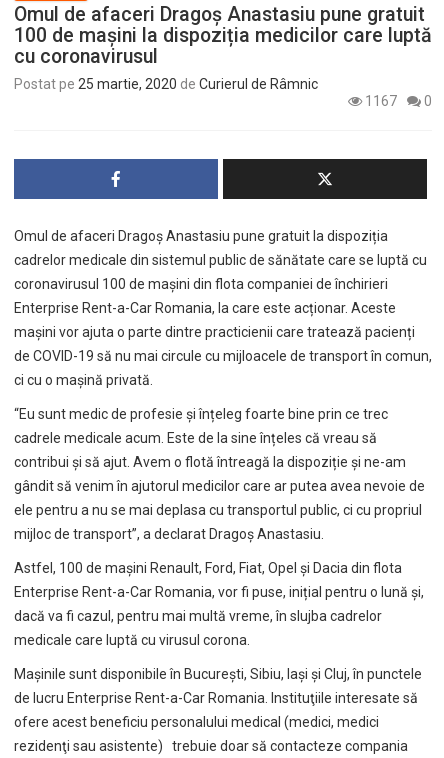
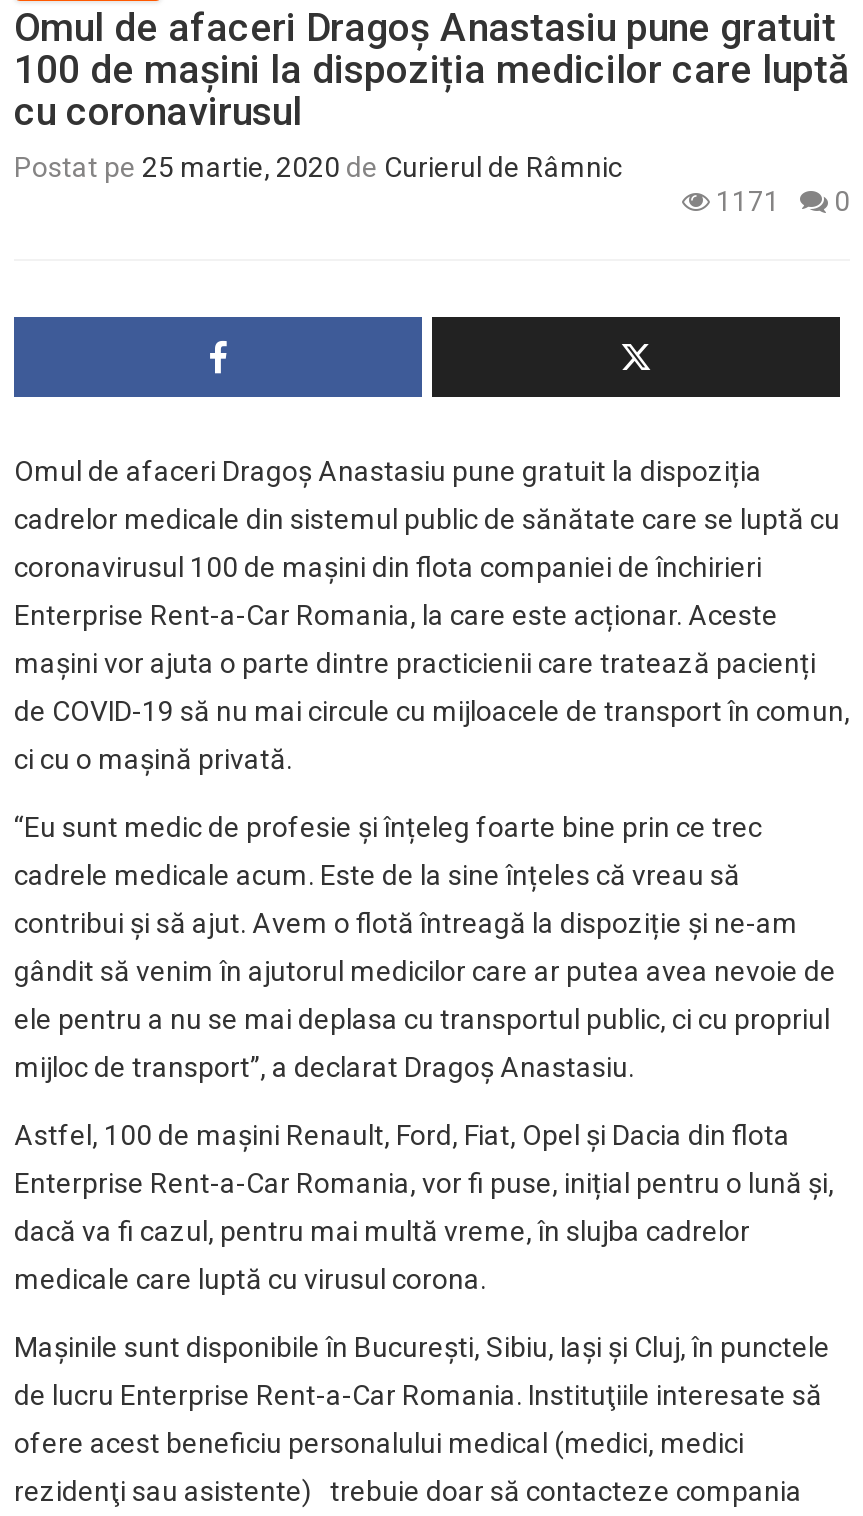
- 1167 0
+ 1171 0
